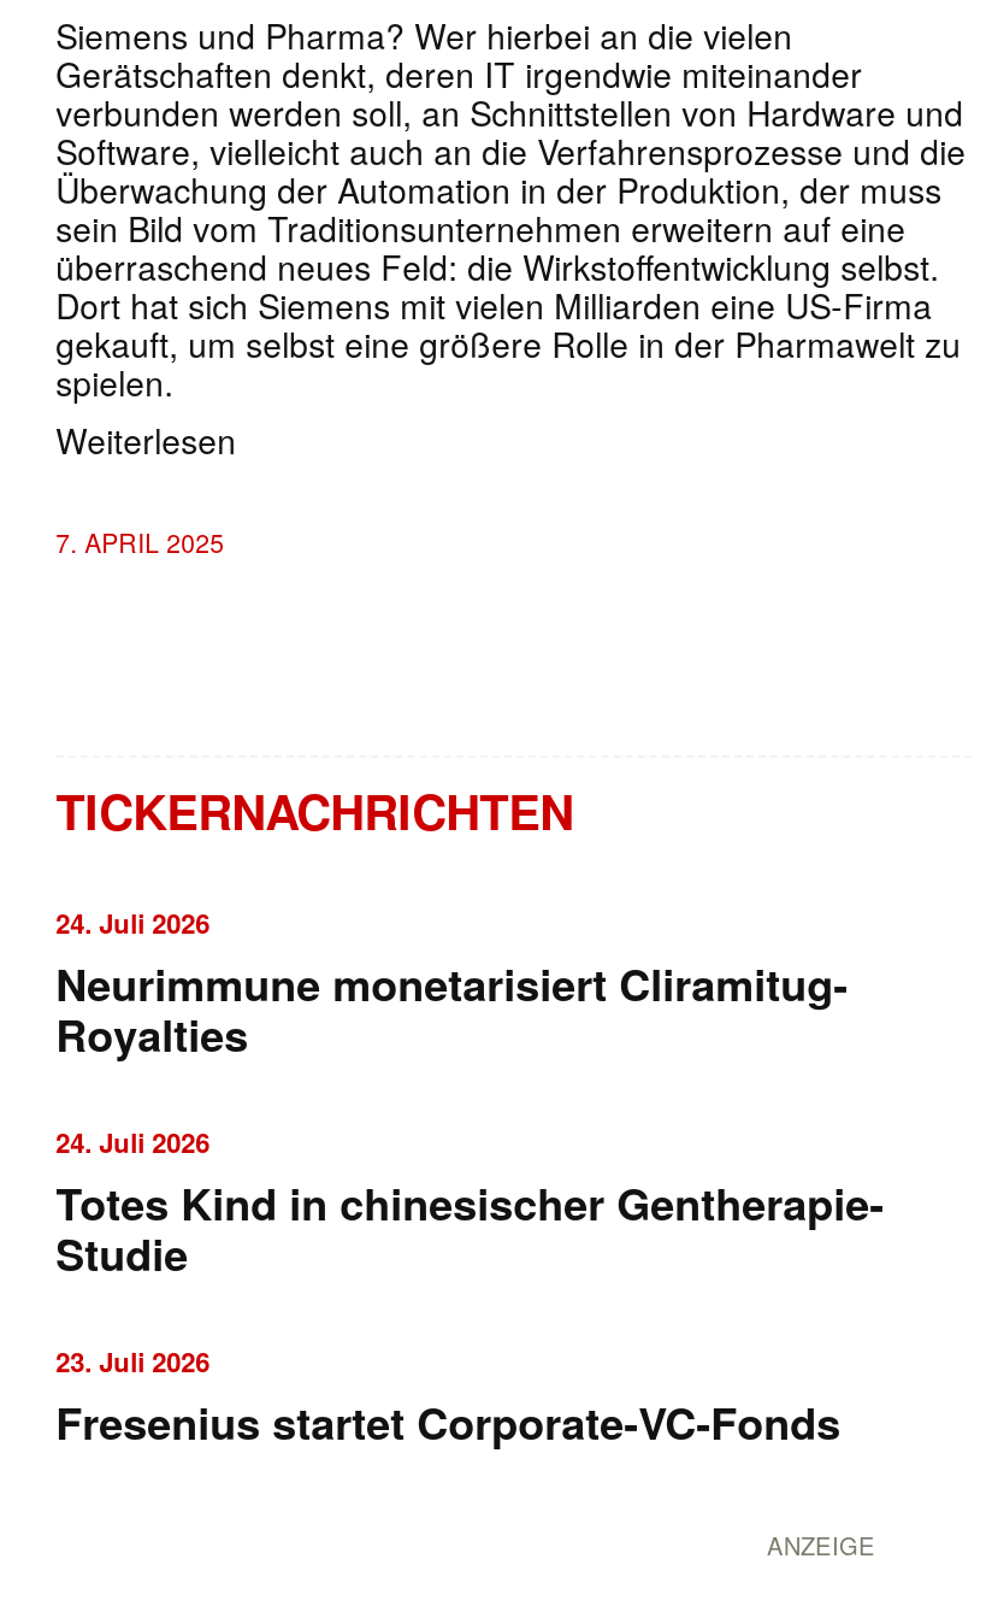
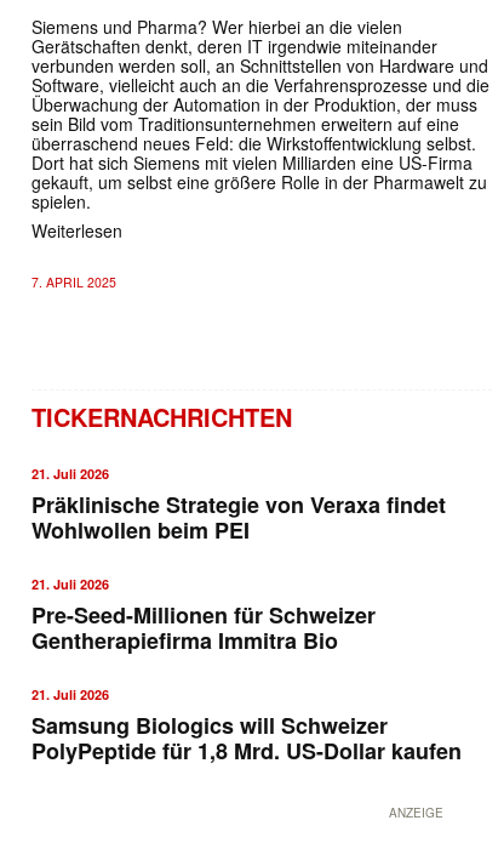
- 24. Juli 2026
- Neurimmune monetarisiert Cliramitug-
- Royalties
+ 21. Juli 2026
+ Präklinische Strategie von Veraxa findet
+ Wohlwollen beim PEI

- 24. Juli 2026
- Totes Kind in chinesischer Gentherapie-
- Studie
+ 21. Juli 2026
+ Pre-Seed-Millionen für Schweizer
+ Gentherapiefirma Immitra Bio

- 23. Juli 2026
- Fresenius startet Corporate-VC-Fonds
+ 21. Juli 2026
+ Samsung Biologics will Schweizer
+ PolyPeptide für 1,8 Mrd. US-Dollar kaufen
